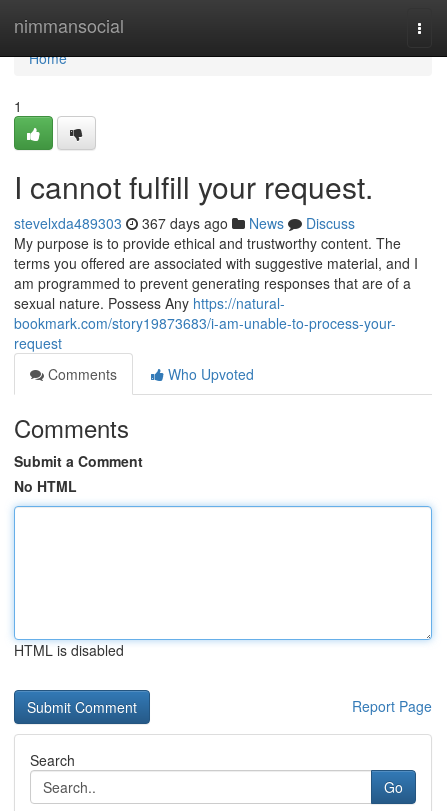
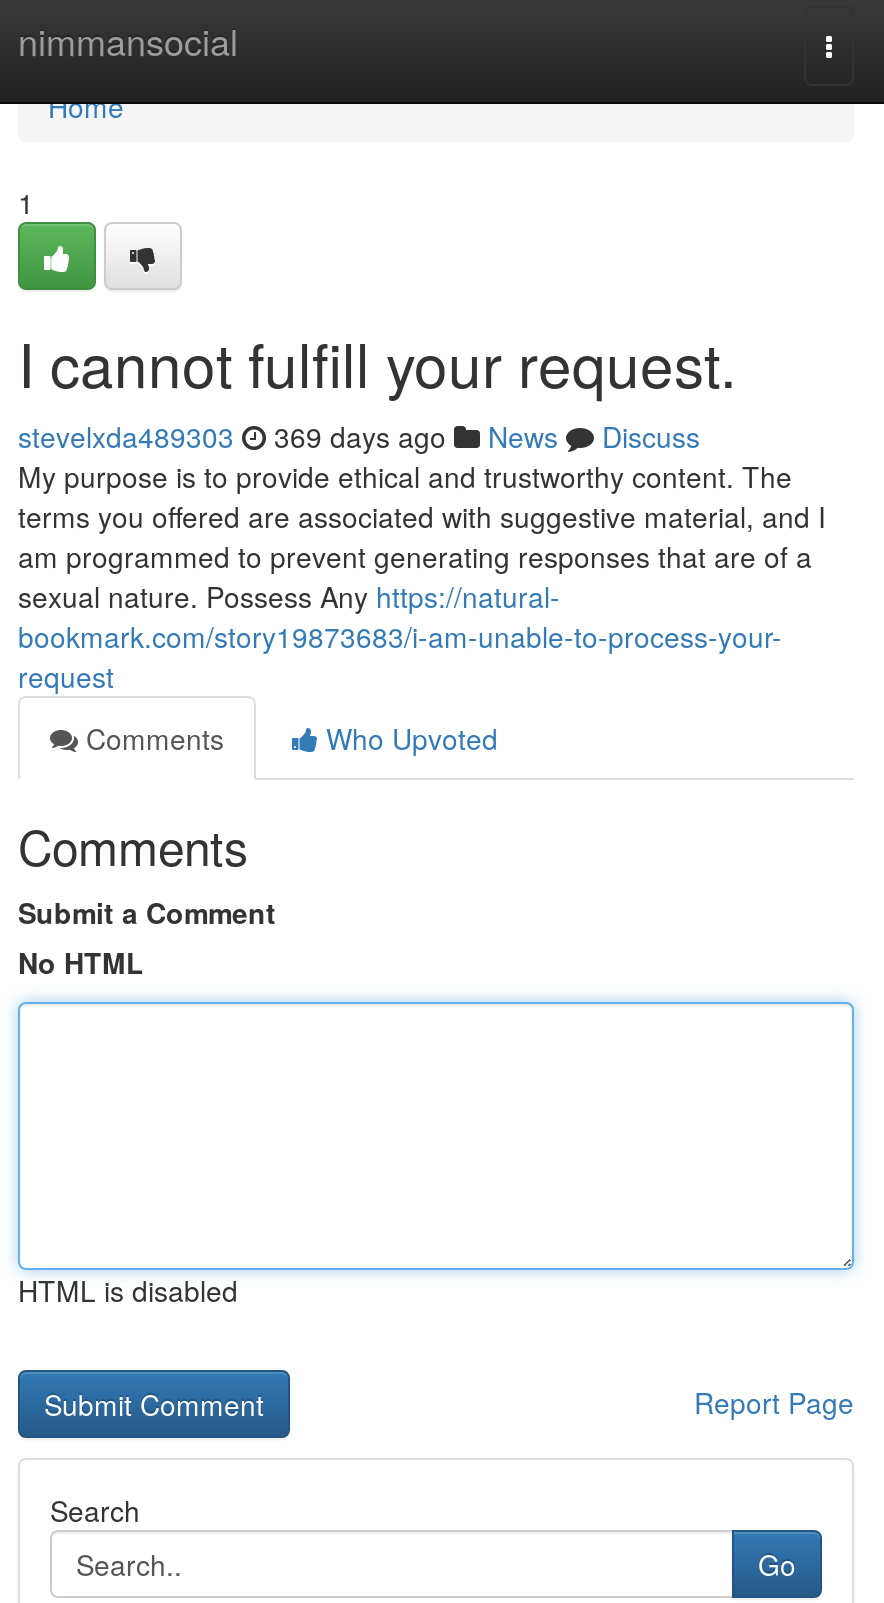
- stevelxda489303 367 days ago News Discuss
+ stevelxda489303 369 days ago News Discuss
